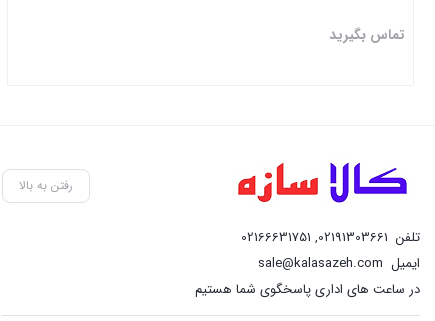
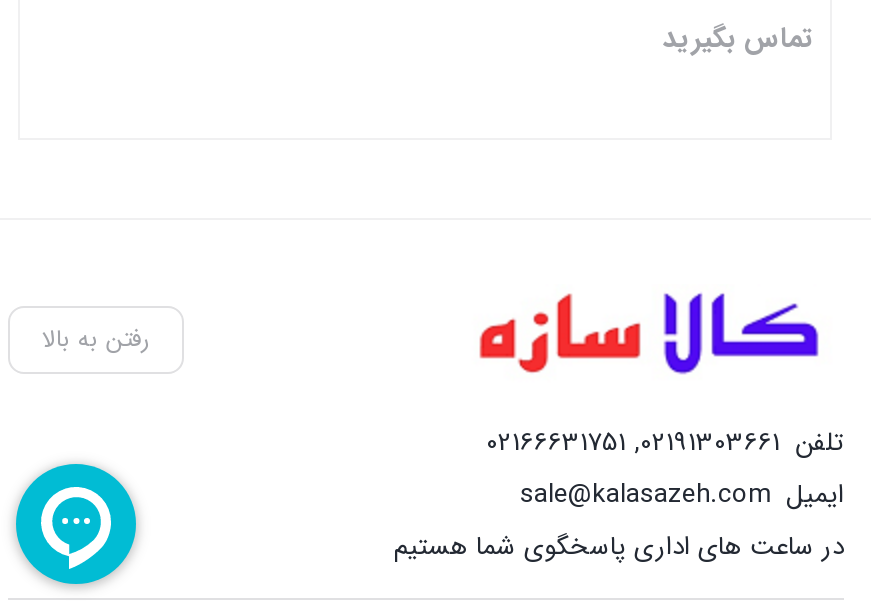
+ [image]
